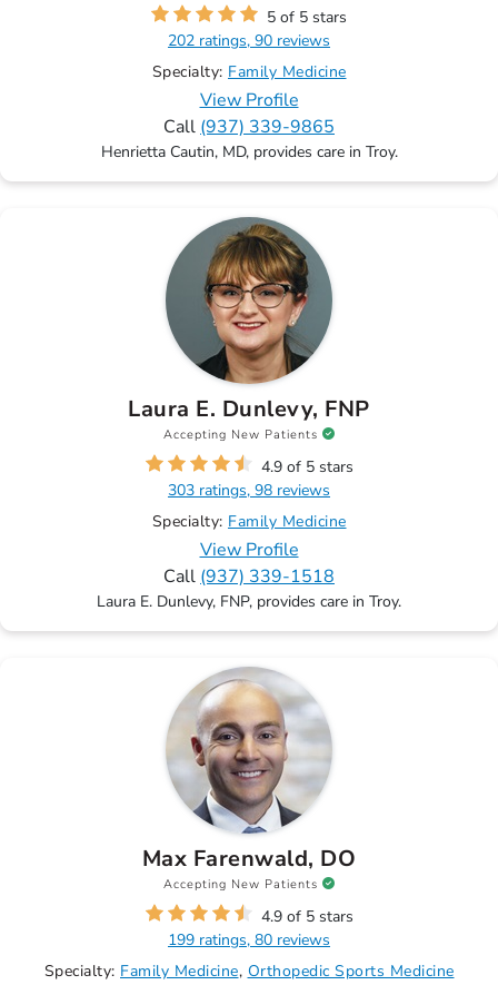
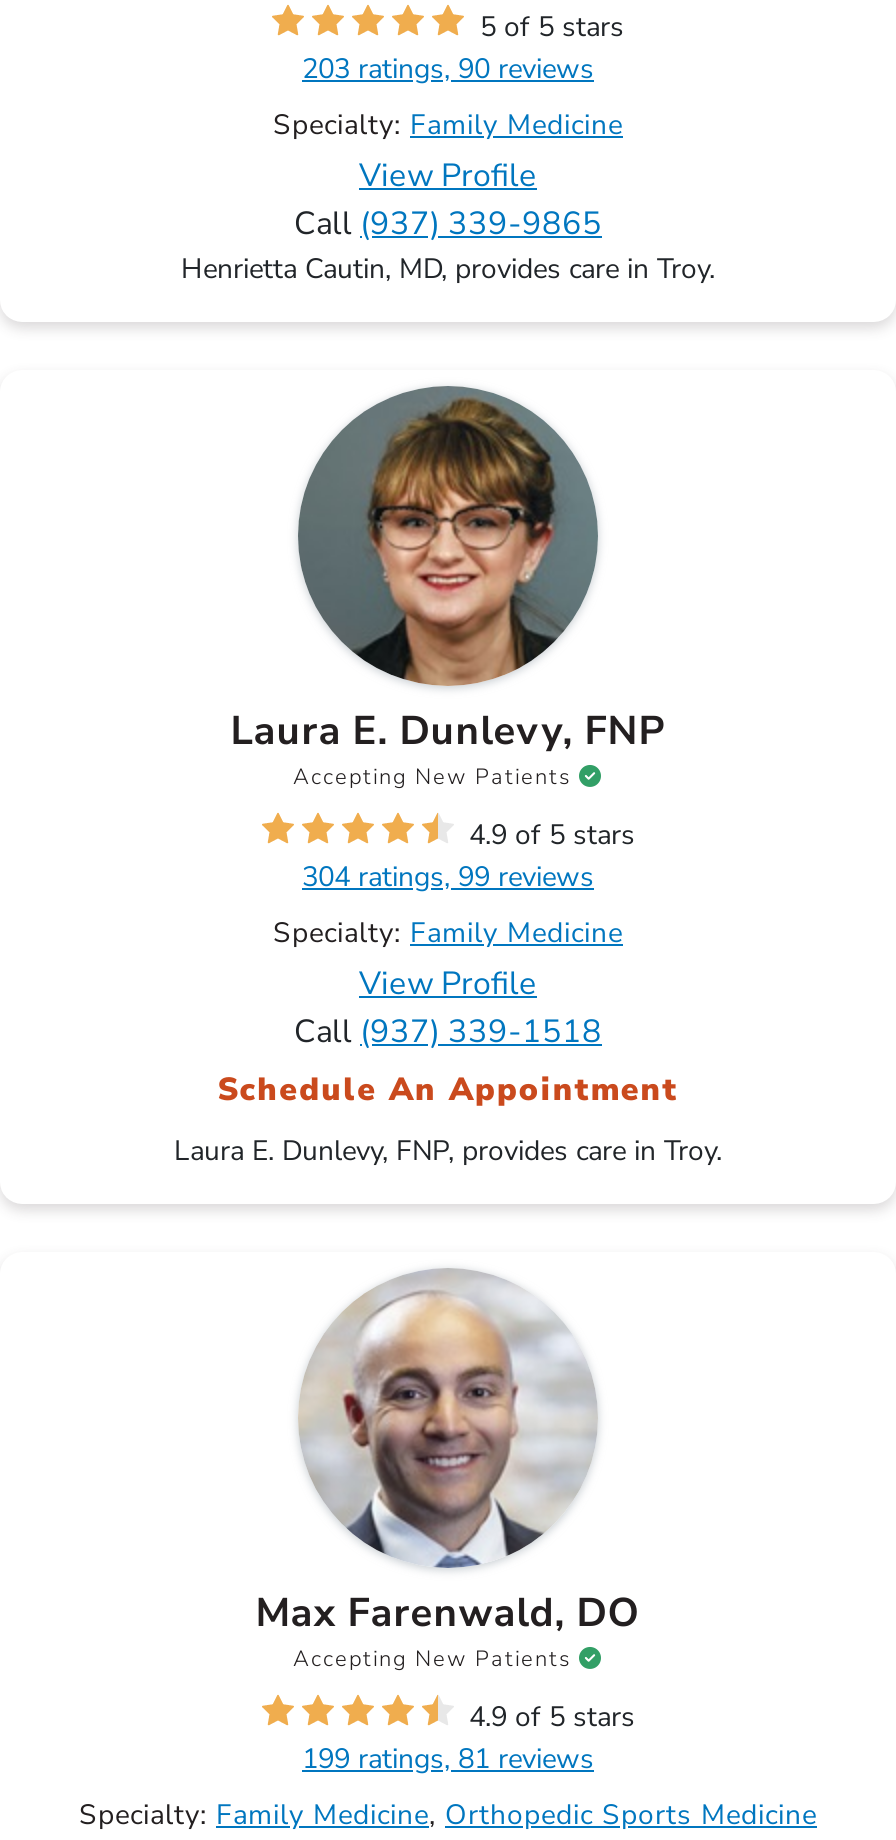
- 202 ratings, 90 reviews
+ 203 ratings, 90 reviews

- 303 ratings, 98 reviews
+ 304 ratings, 99 reviews

+ Schedule An Appointment

- 199 ratings, 80 reviews
+ 199 ratings, 81 reviews
